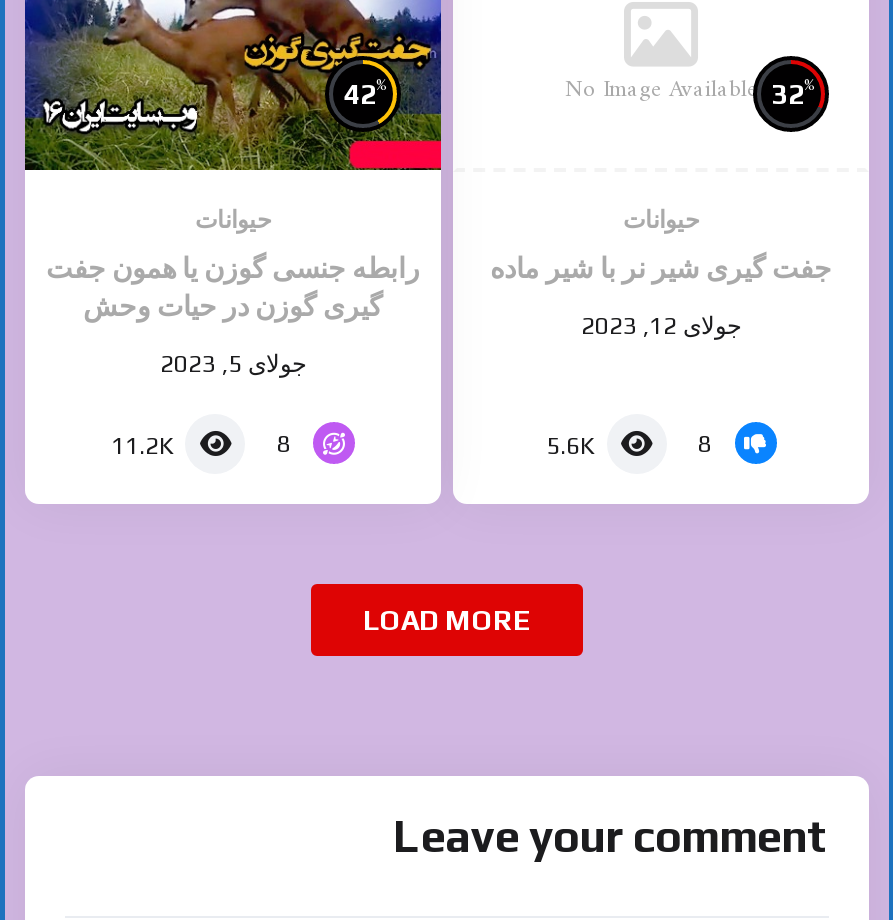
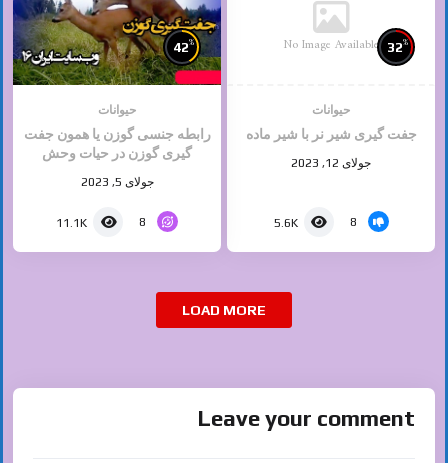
- 11.2K
+ 11.1K
